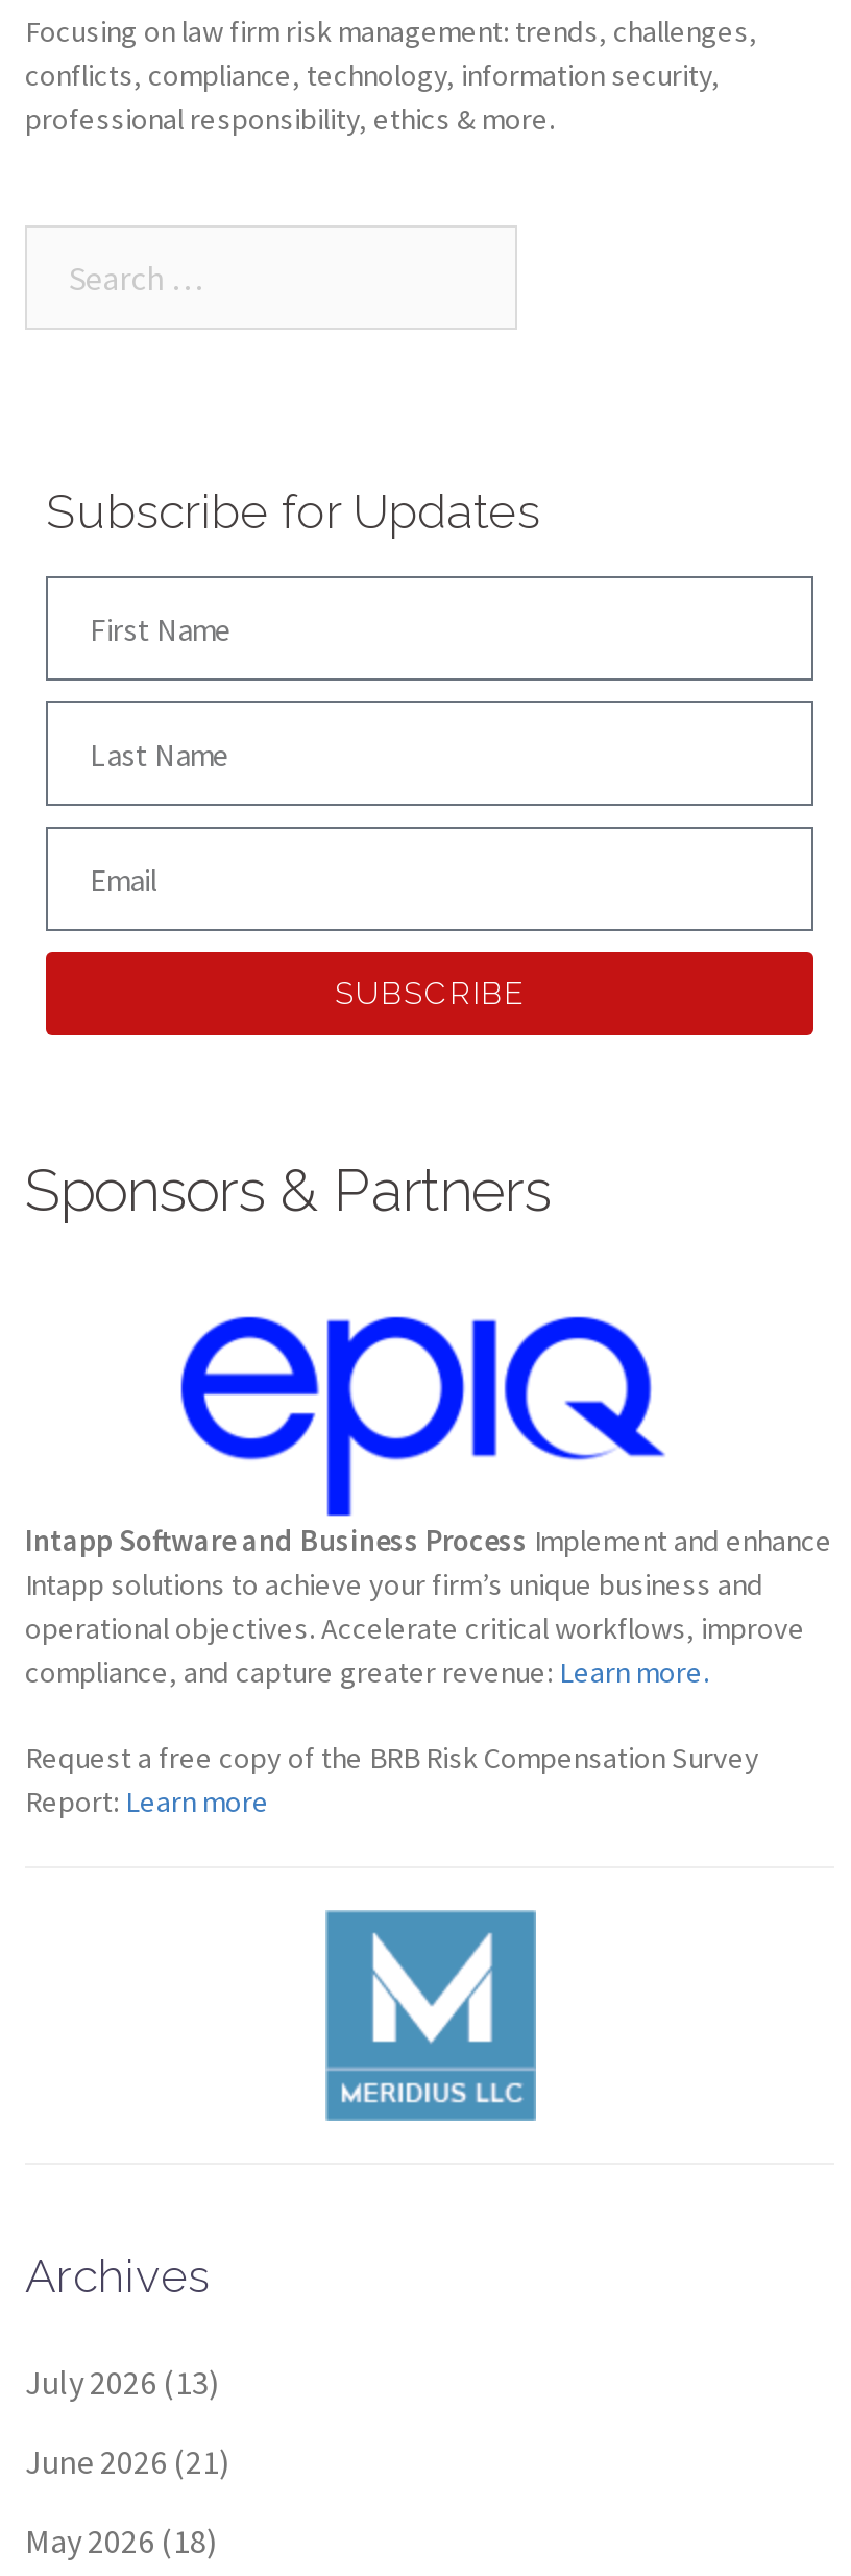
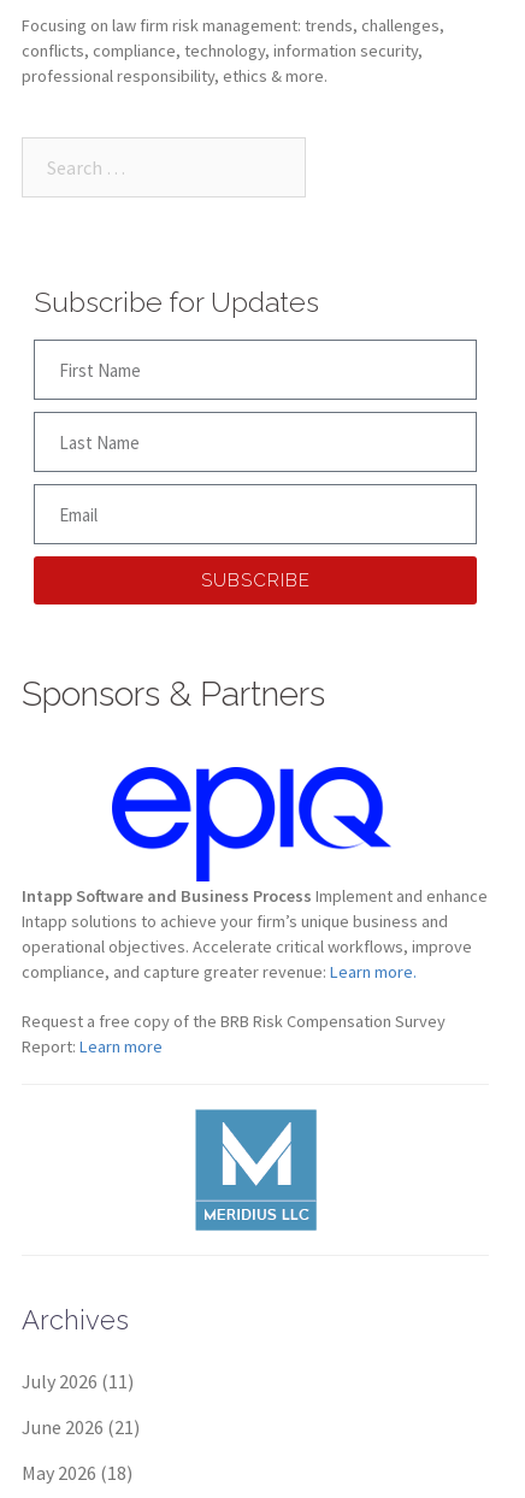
- July 2026 (13)
+ July 2026 (11)
